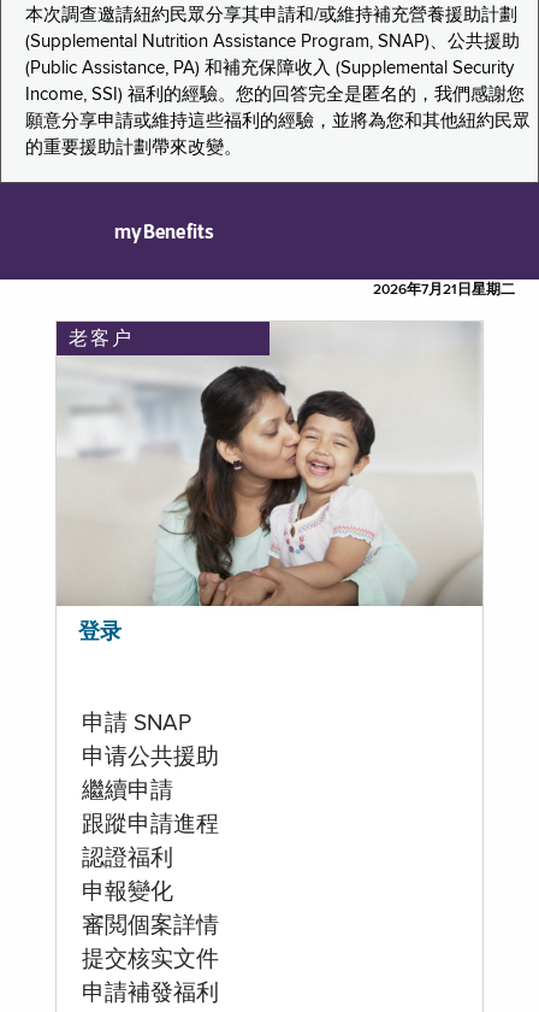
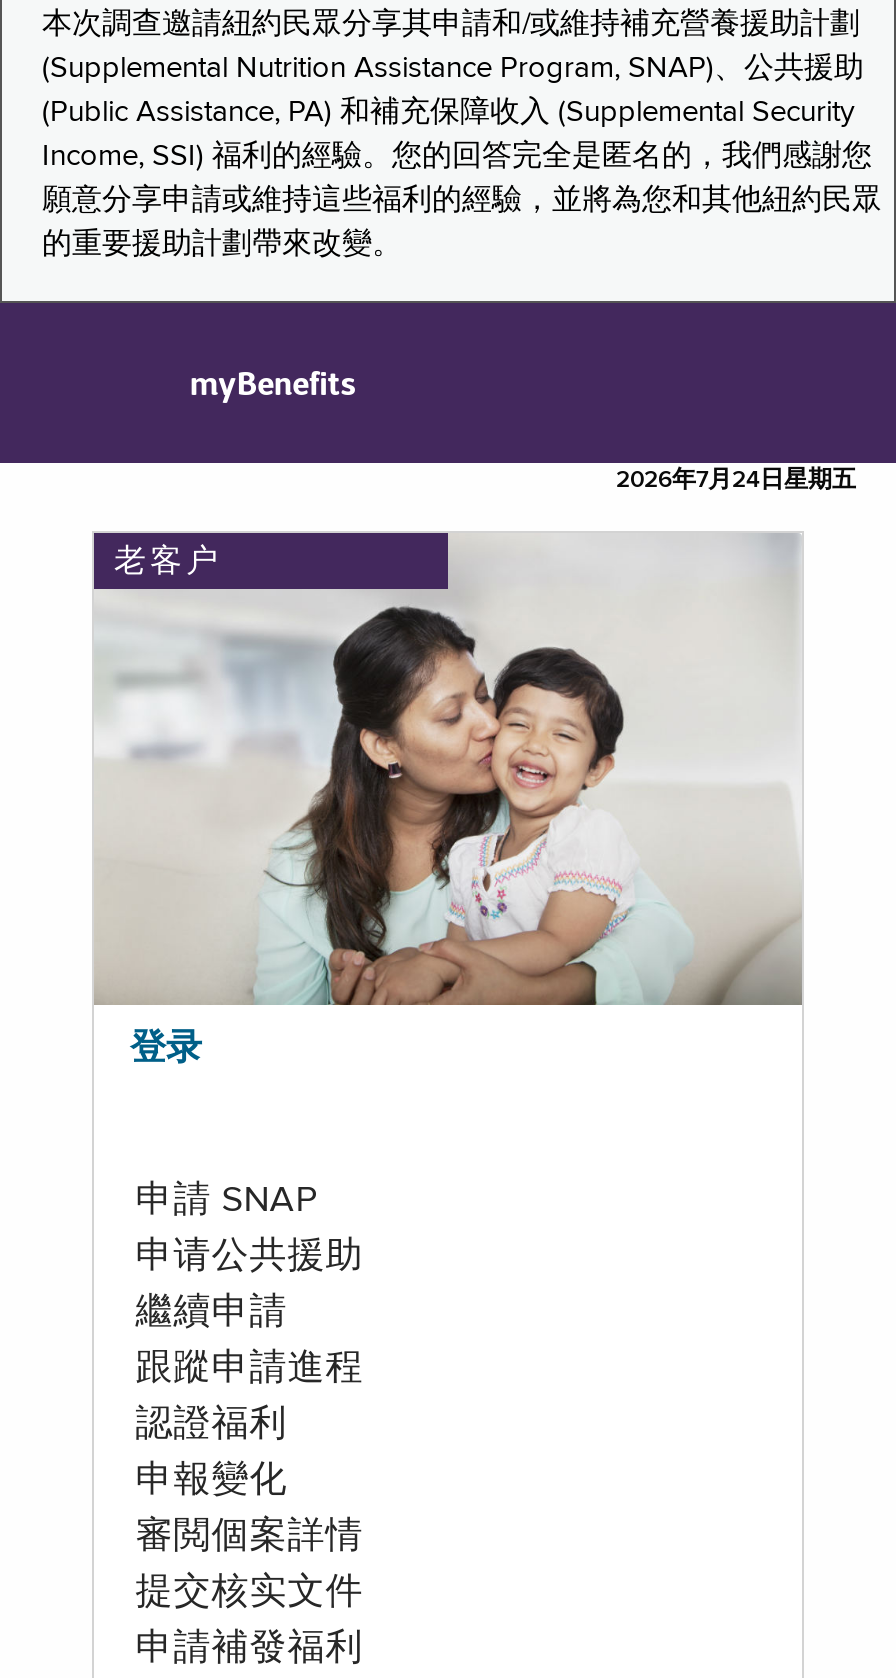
- 2026年7月21日星期二
+ 2026年7月24日星期五
